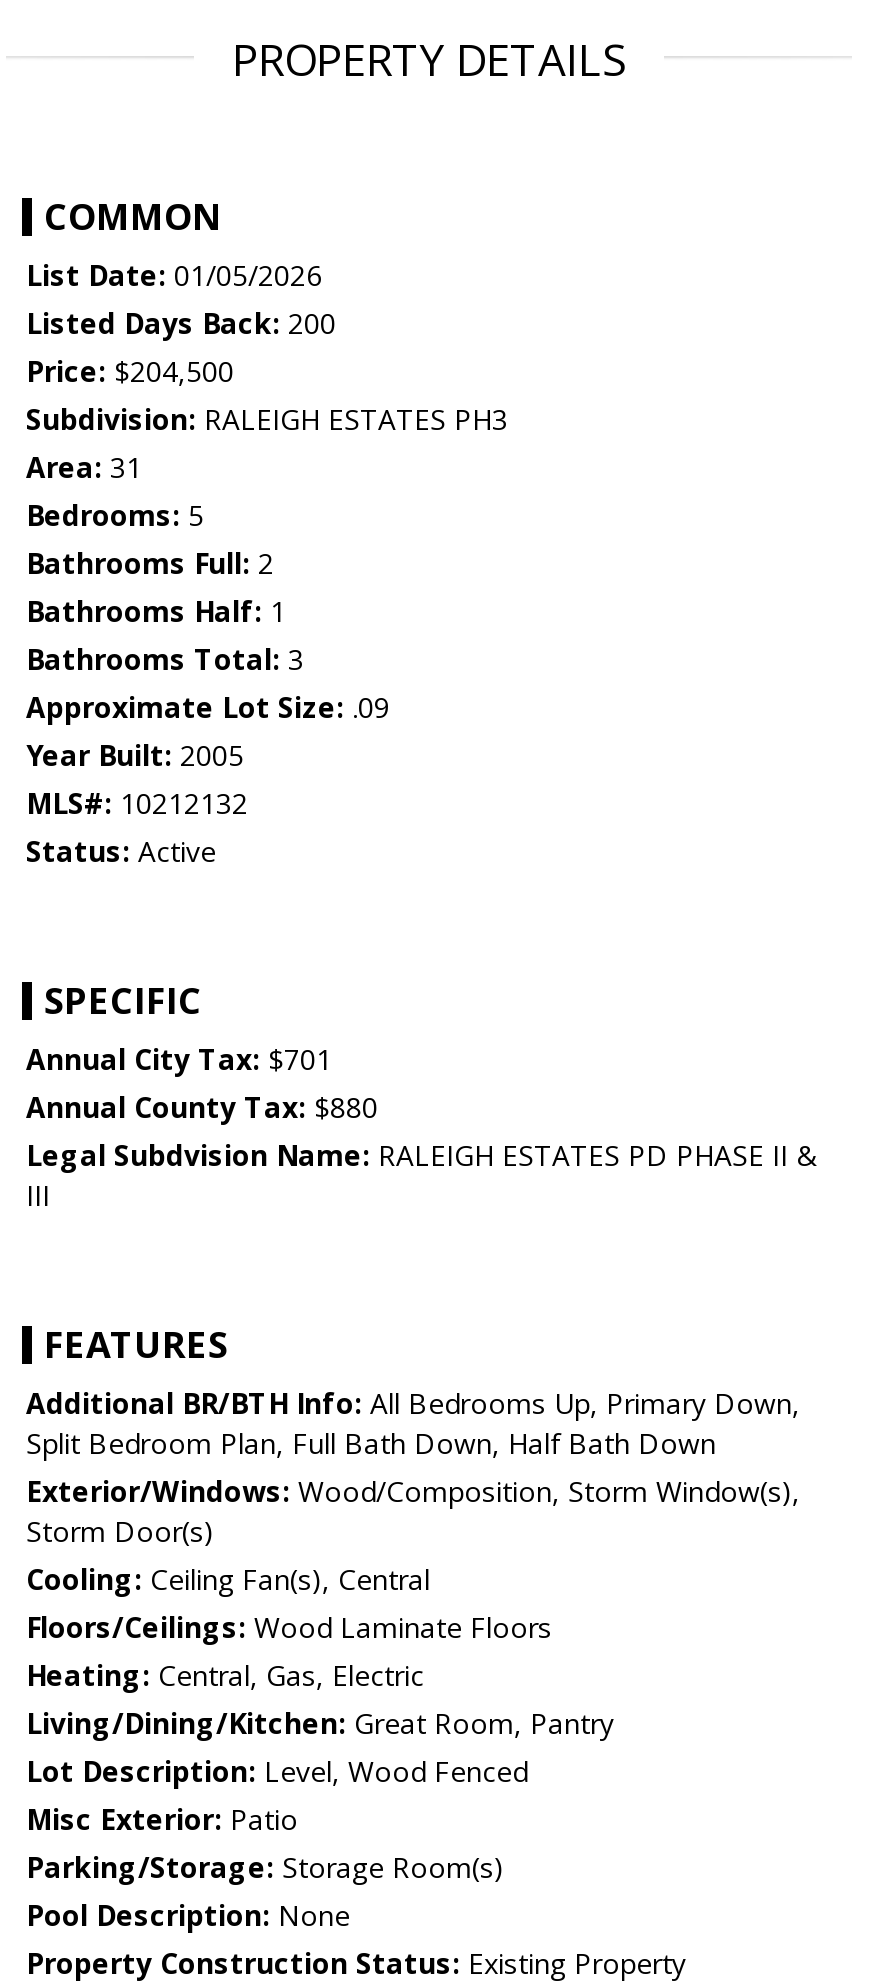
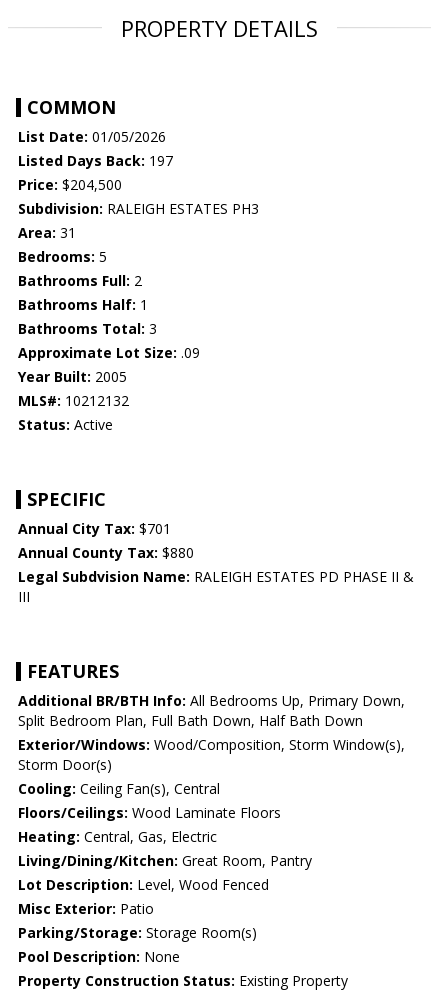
- Listed Days Back: 200
+ Listed Days Back: 197
